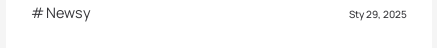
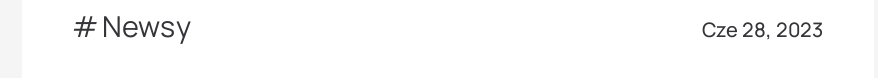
- Sty 29, 2025
+ Cze 28, 2023
